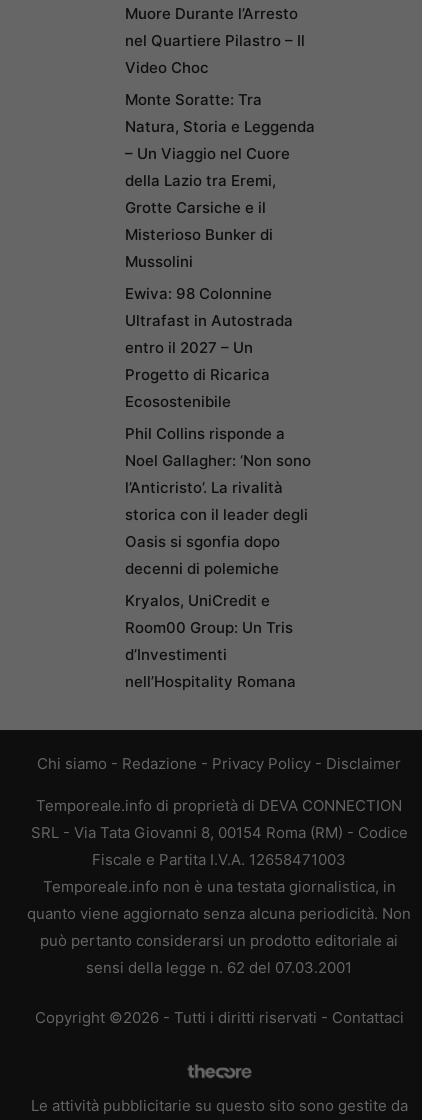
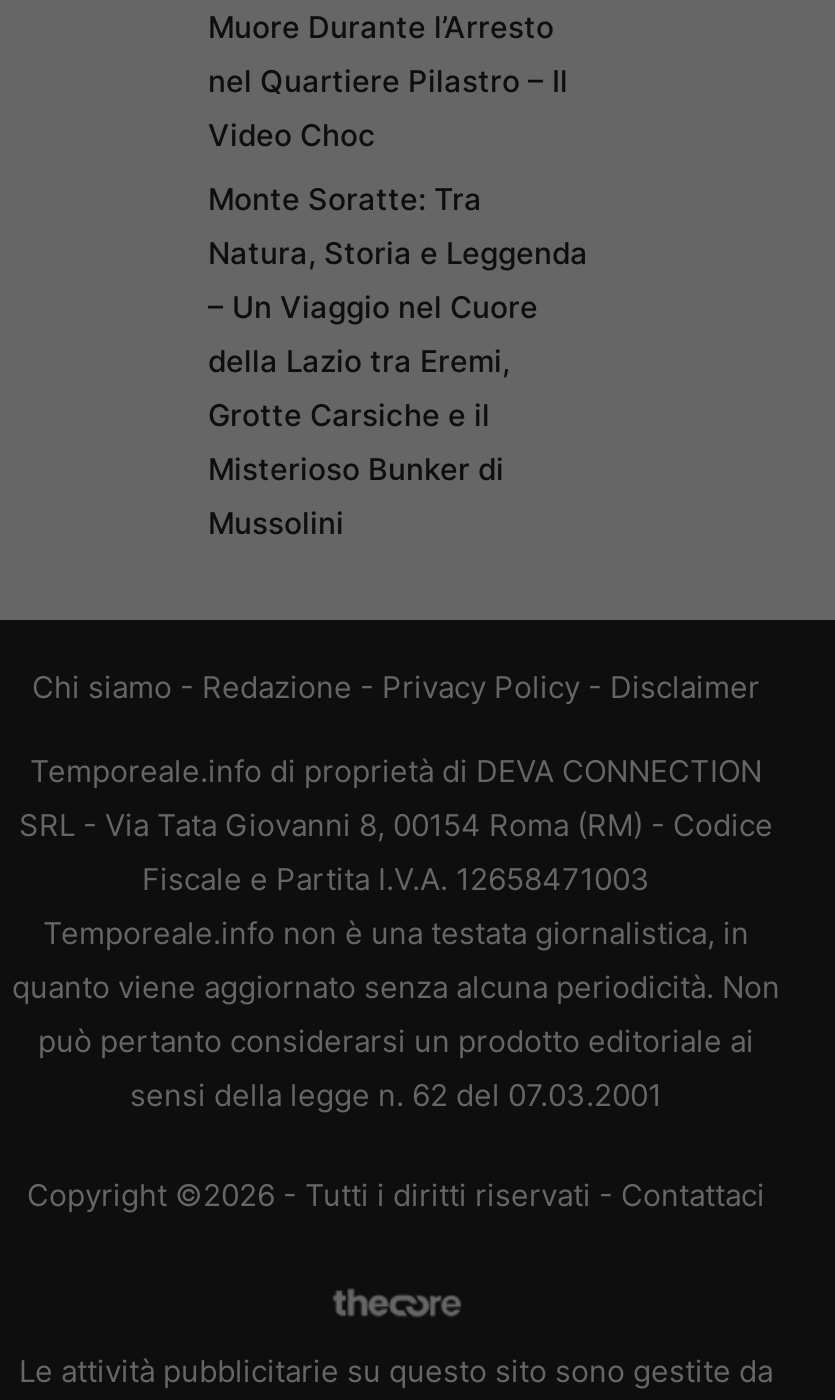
- Ewiva: 98 Colonnine
- Ultrafast in Autostrada
- entro il 2027 – Un
- Progetto di Ricarica
- Ecosostenibile
- Phil Collins risponde a
- Noel Gallagher: ‘Non sono
- l’Anticristo’. La rivalità
- storica con il leader degli
- Oasis si sgonfia dopo
- decenni di polemiche
- Kryalos, UniCredit e
- Room00 Group: Un Tris
- d’Investimenti
- nell’Hospitality Romana
